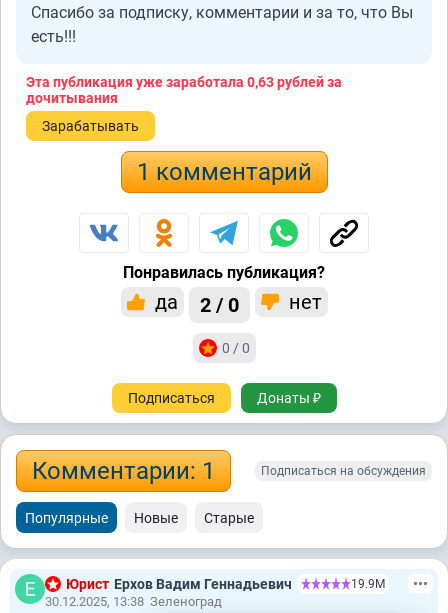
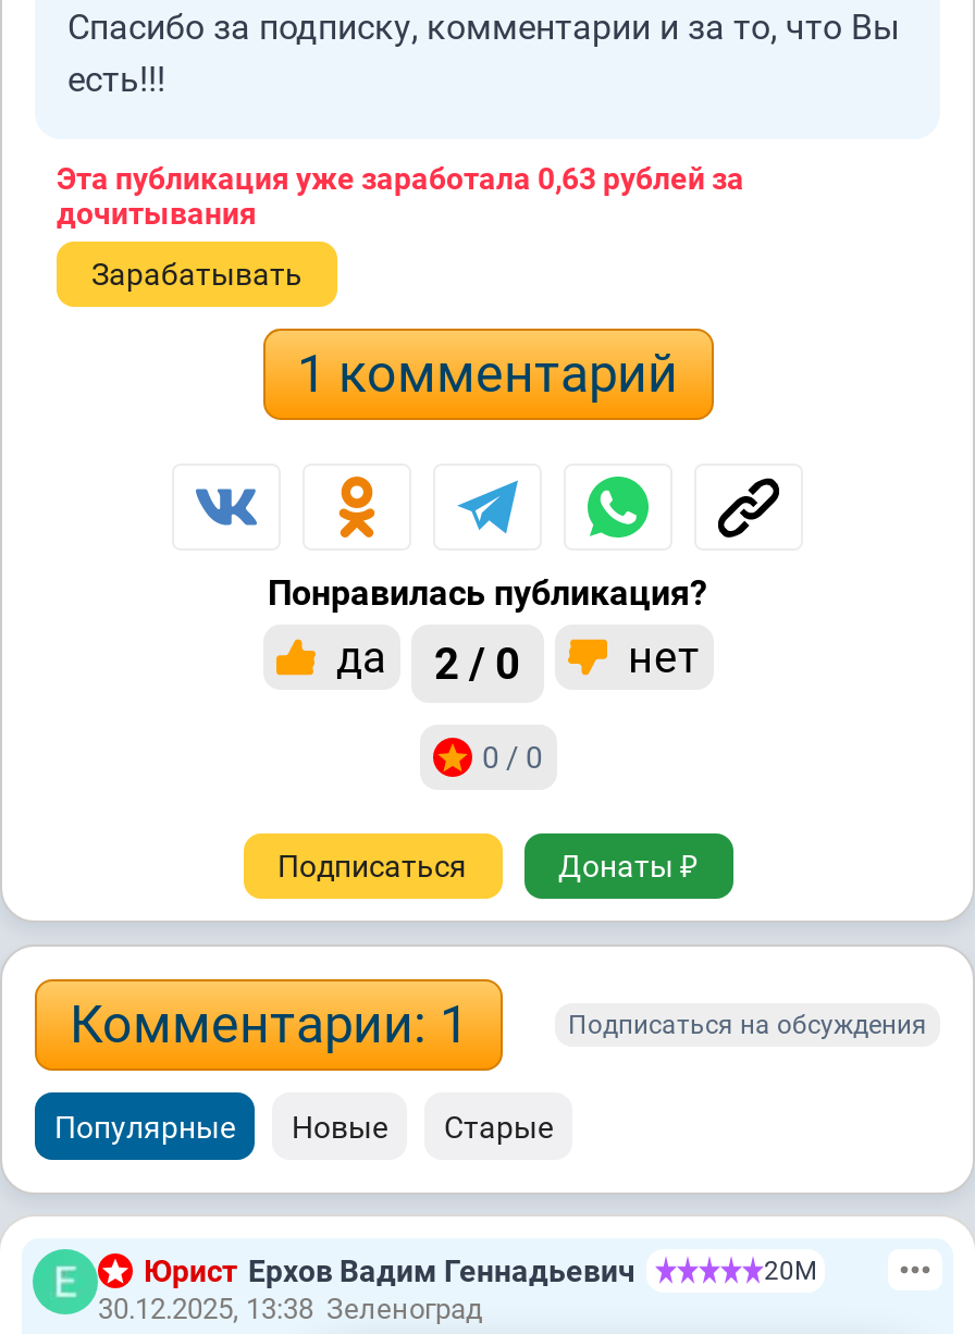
- 19.9М
+ 20М
